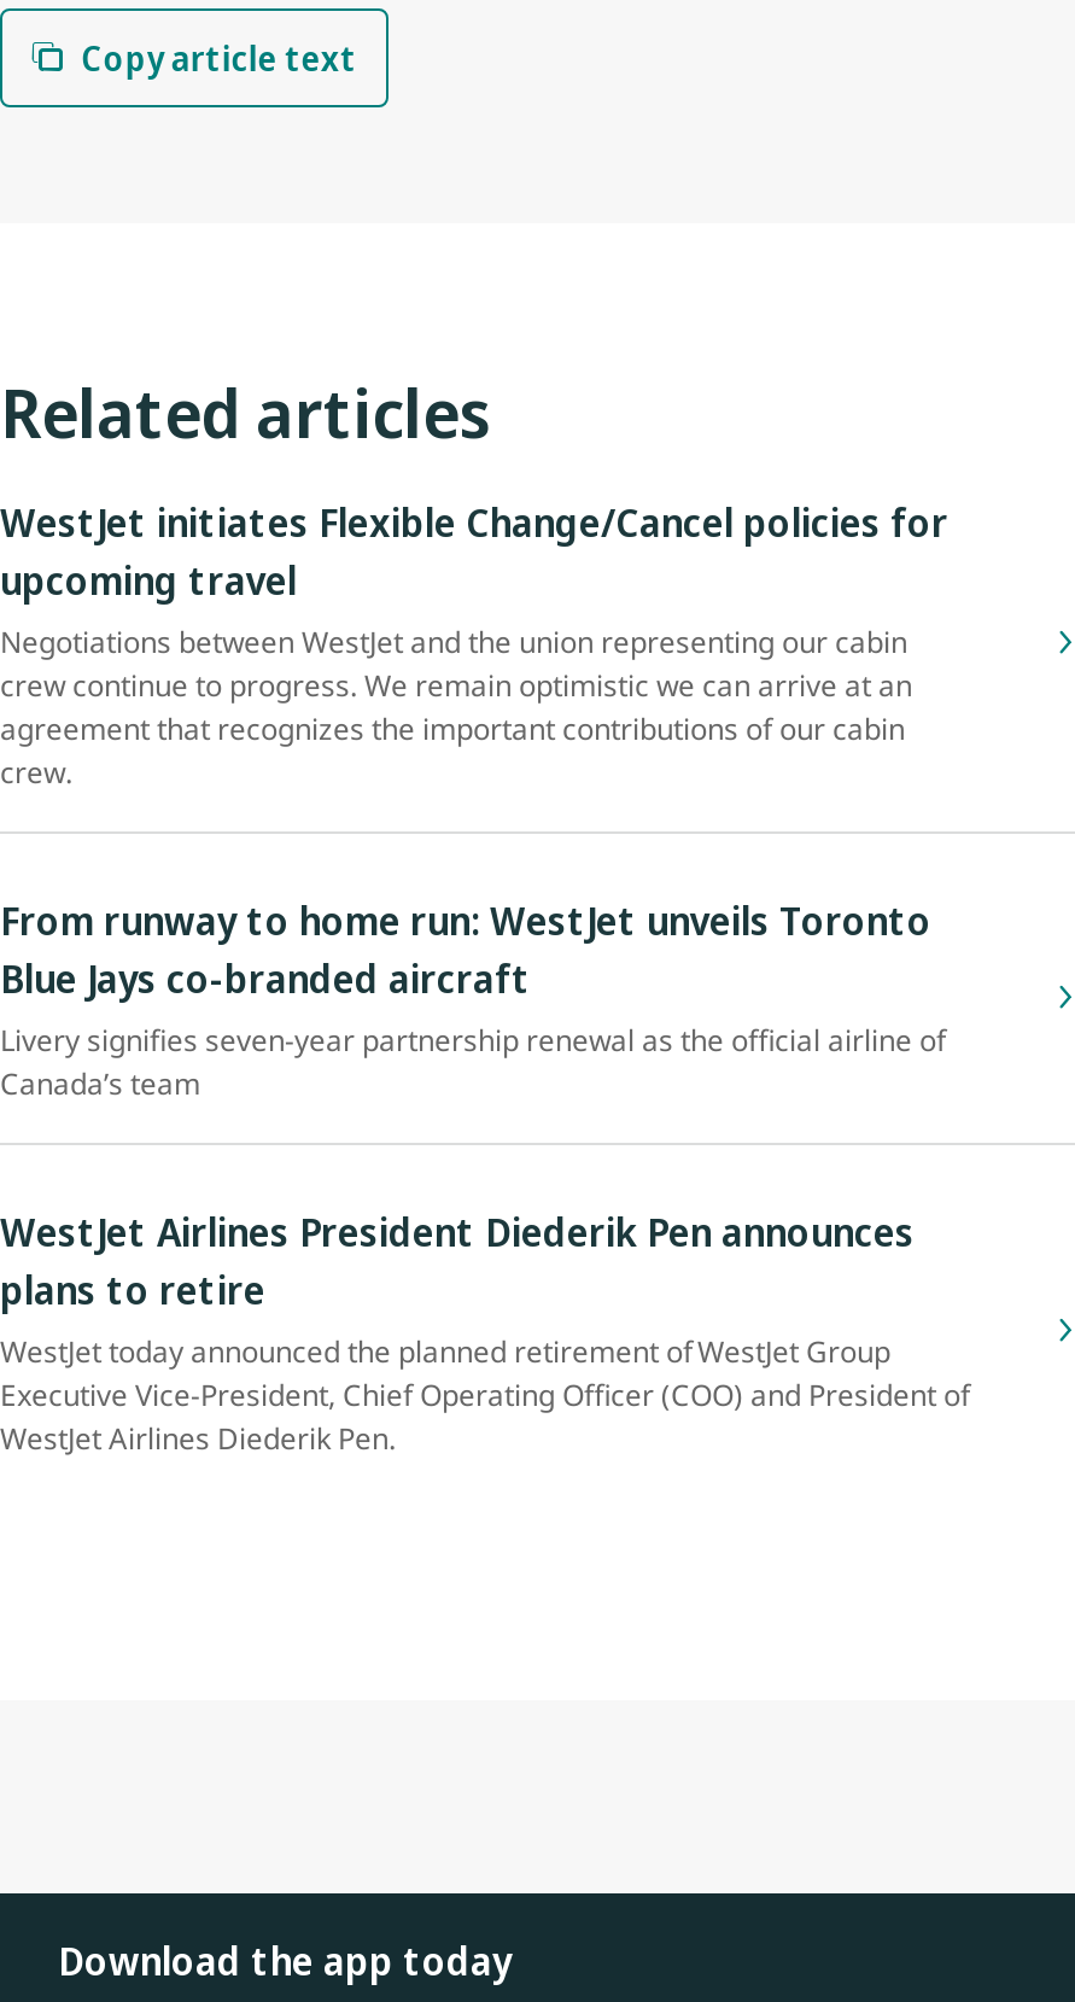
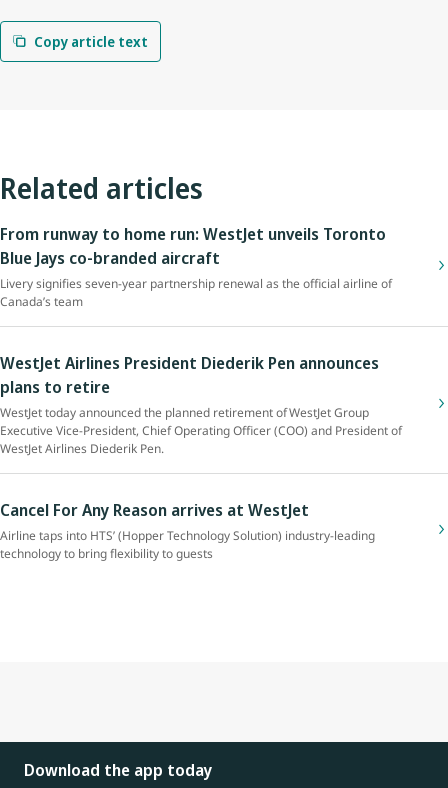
- WestJet initiates Flexible Change/Cancel policies for
- upcoming travel
- Negotiations between WestJet and the union representing our cabin
- crew continue to progress. We remain optimistic we can arrive at an
- agreement that recognizes the important contributions of our cabin
- crew.

moved up: From runway to home run: WestJet unveils Toronto | Blue Jays co-branded aircraft | Livery signifies seven-year partnership renewal as the official airline of | ... | Executive Vice-President, Chief Operating Officer (COO) and President of | WestJet Airlines Diederik Pen.

+ Cancel For Any Reason arrives at WestJet
+ Airline taps into HTS’ (Hopper Technology Solution) industry-leading
+ technology to bring flexibility to guests
